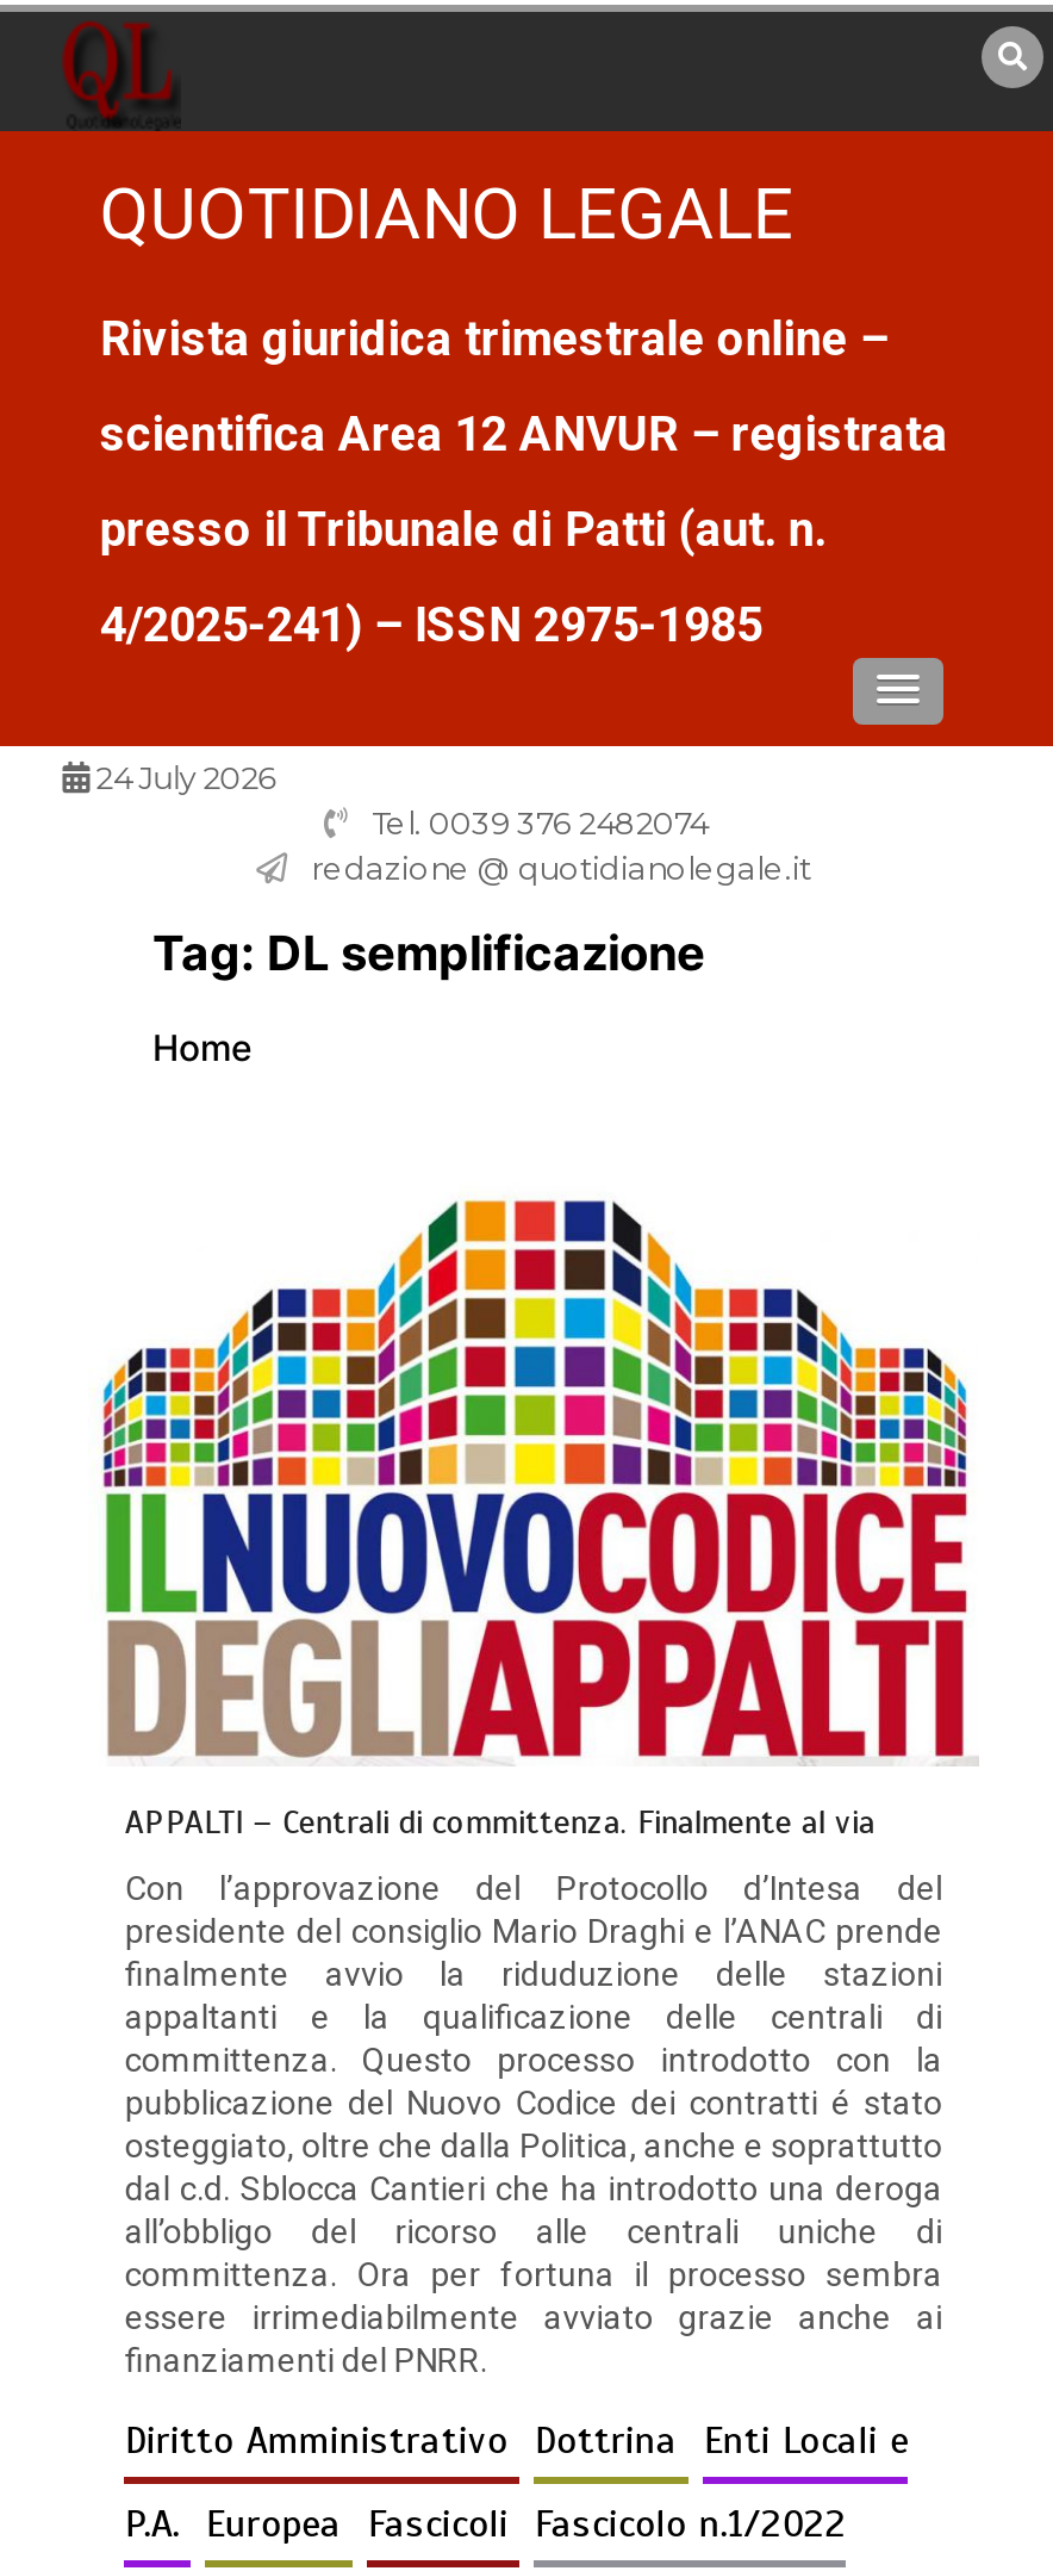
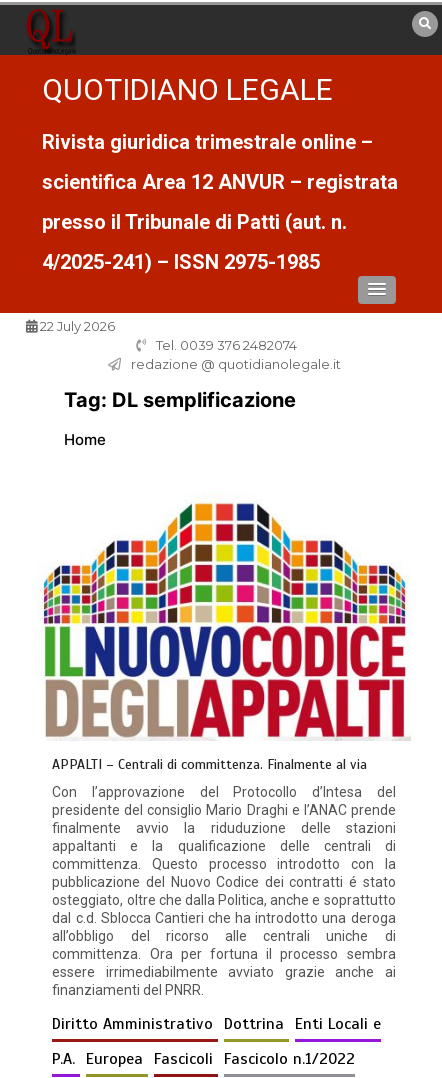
- 24 July 2026
+ 22 July 2026
